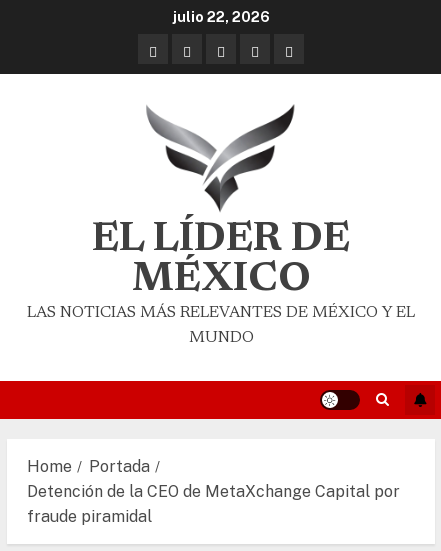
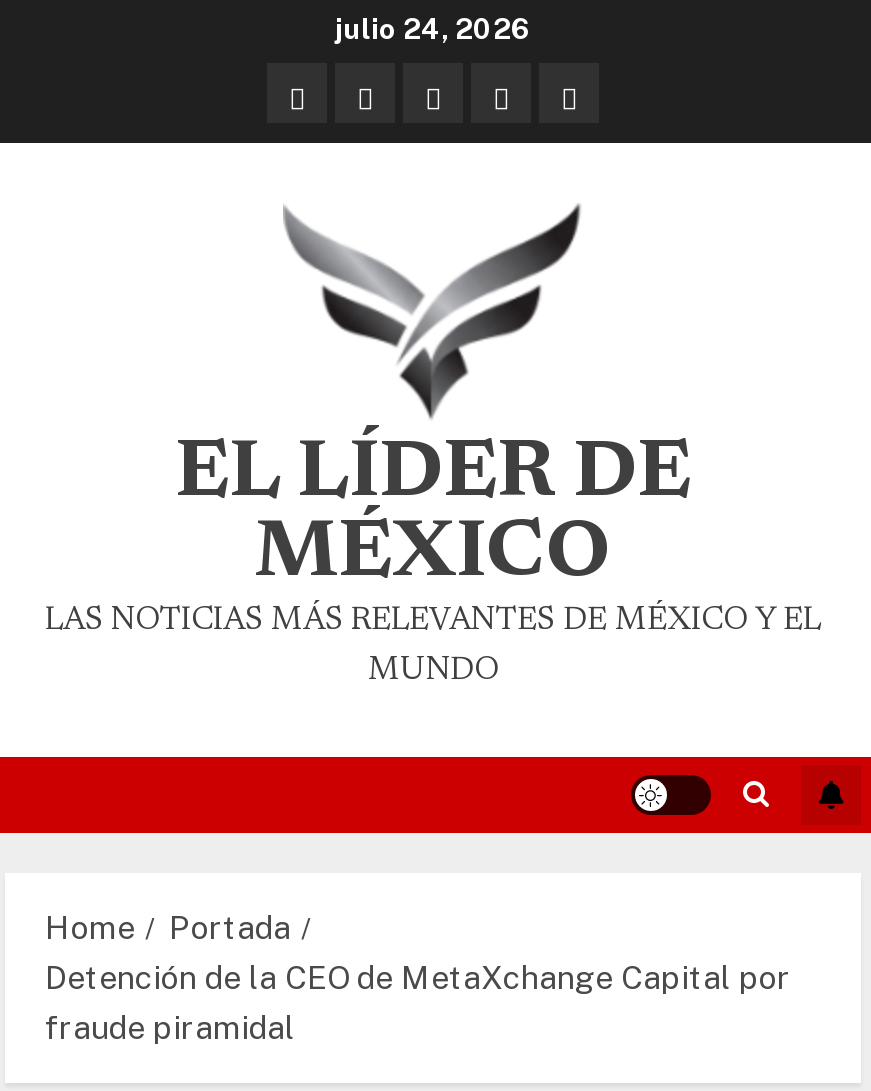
- julio 22, 2026
+ julio 24, 2026
